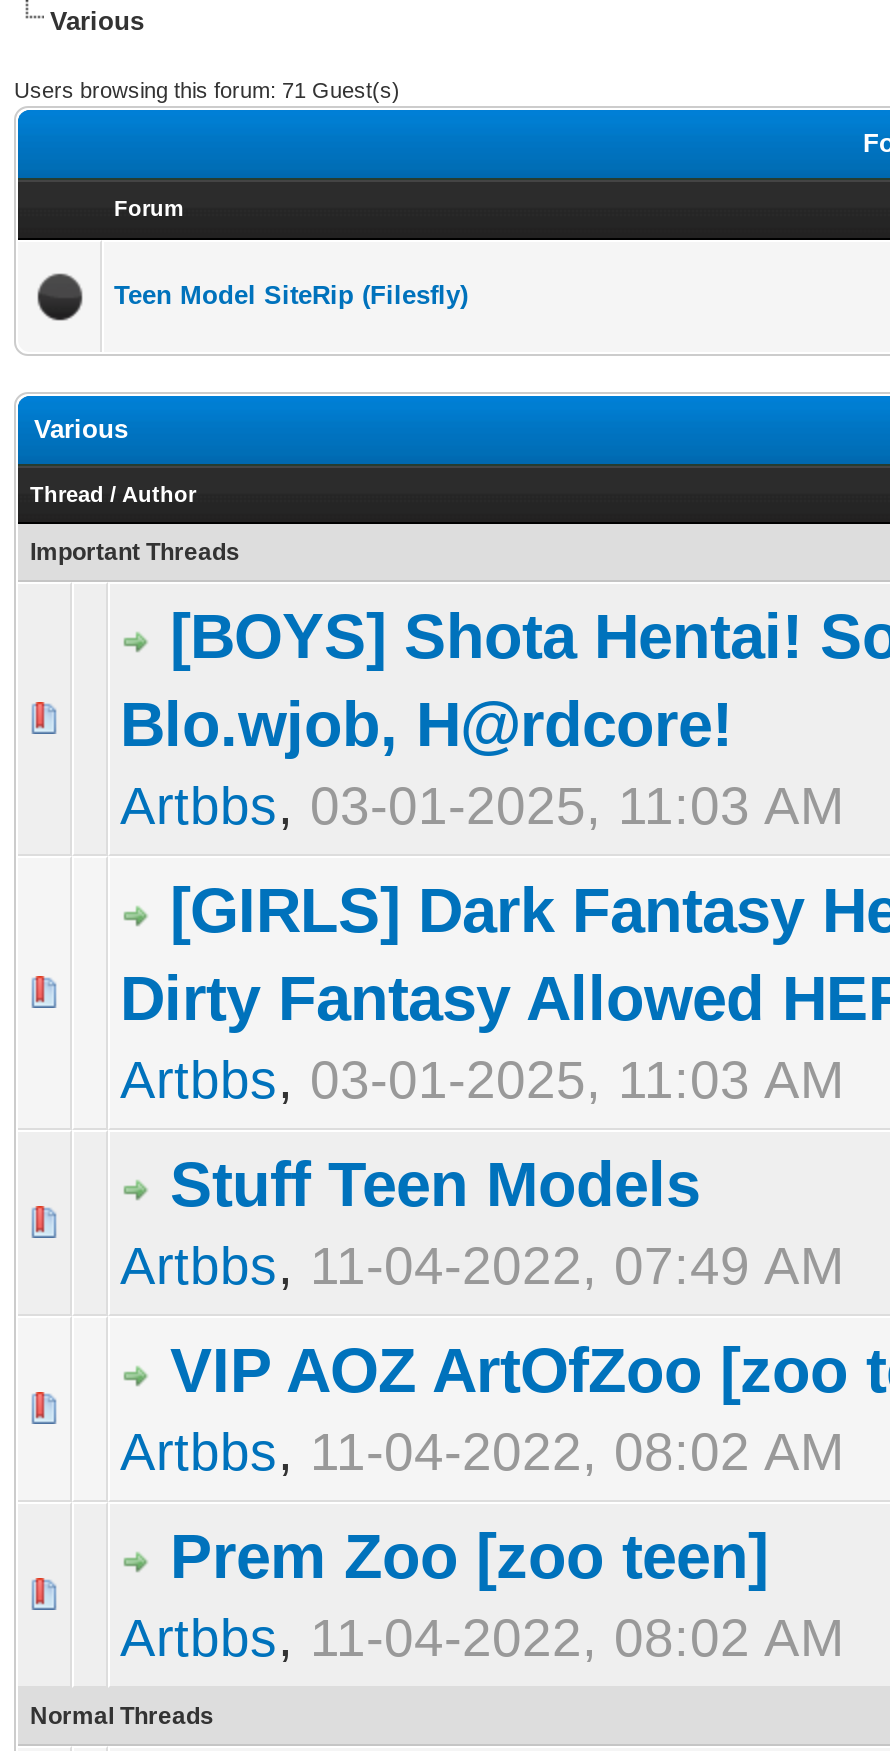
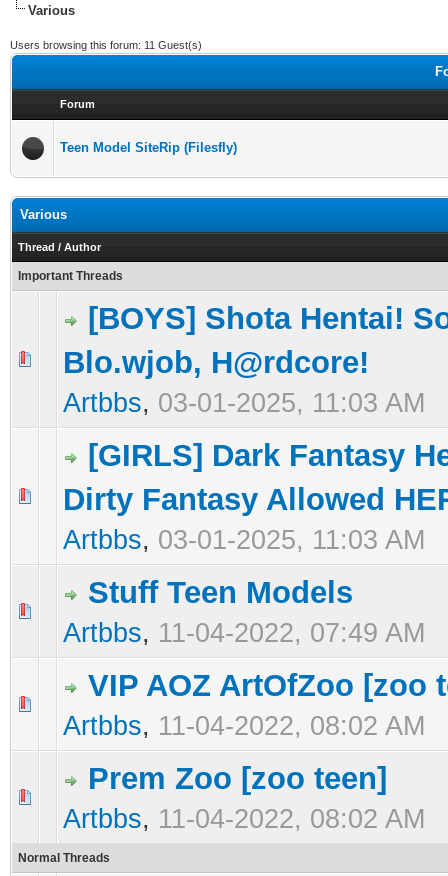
- Users browsing this forum: 71 Guest(s)
+ Users browsing this forum: 11 Guest(s)
